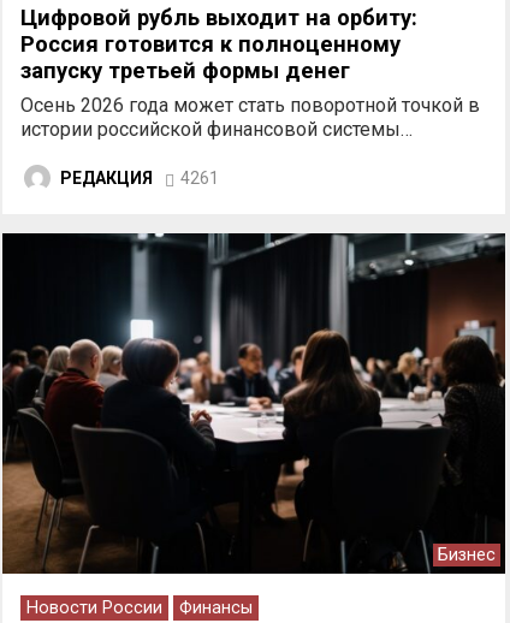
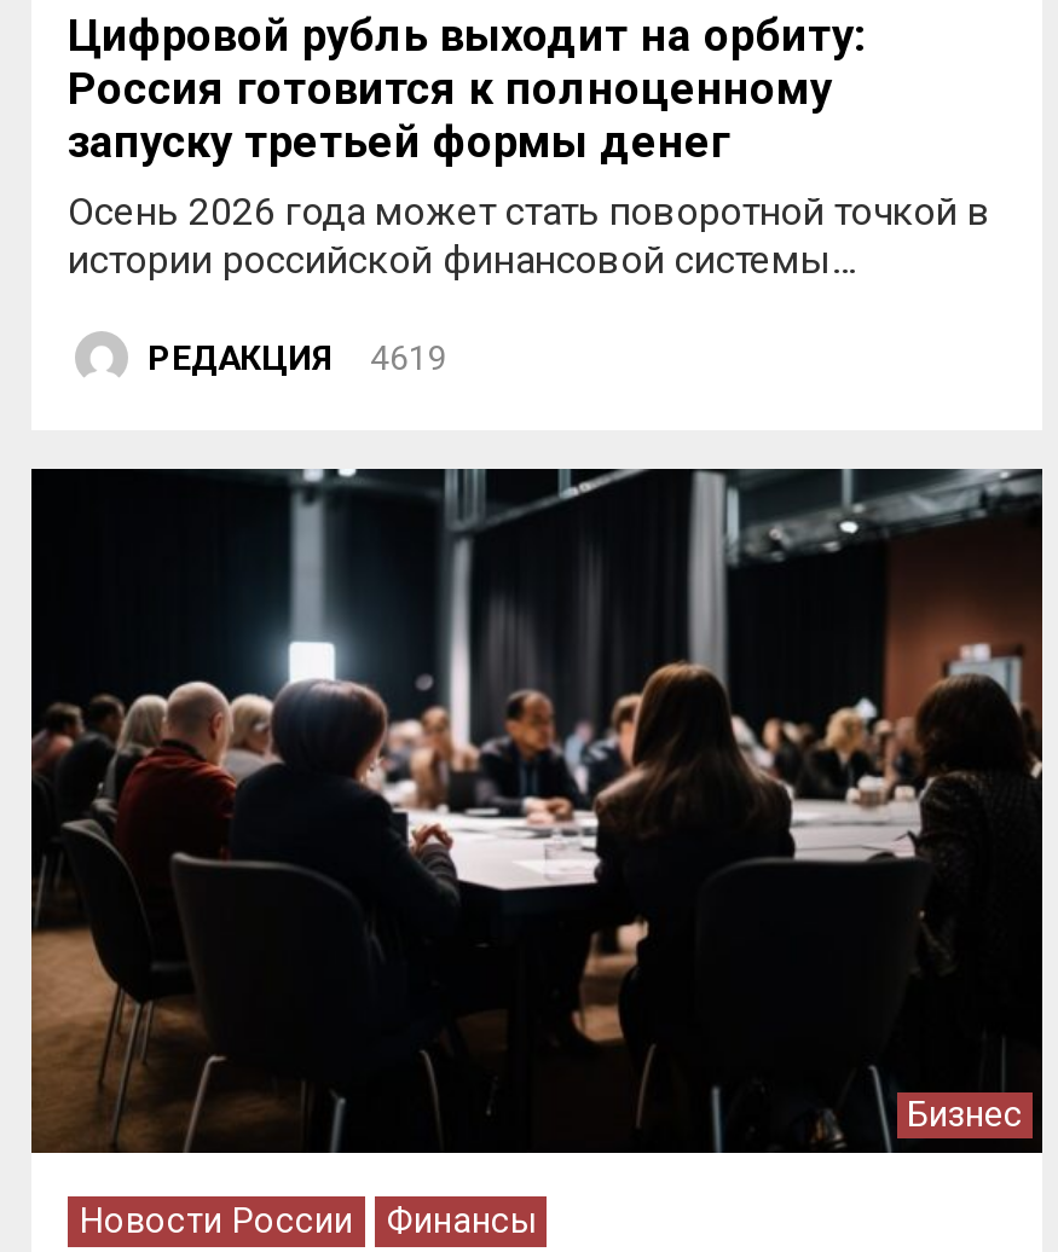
- РЕДАКЦИЯ 4261
+ РЕДАКЦИЯ 4619
